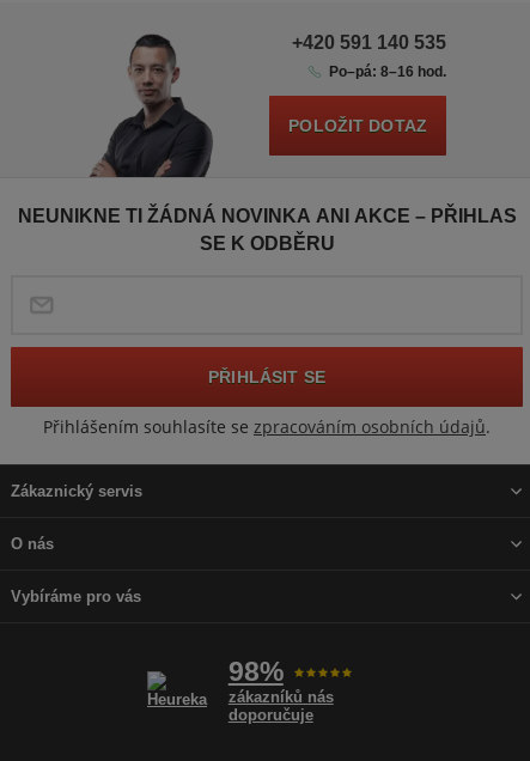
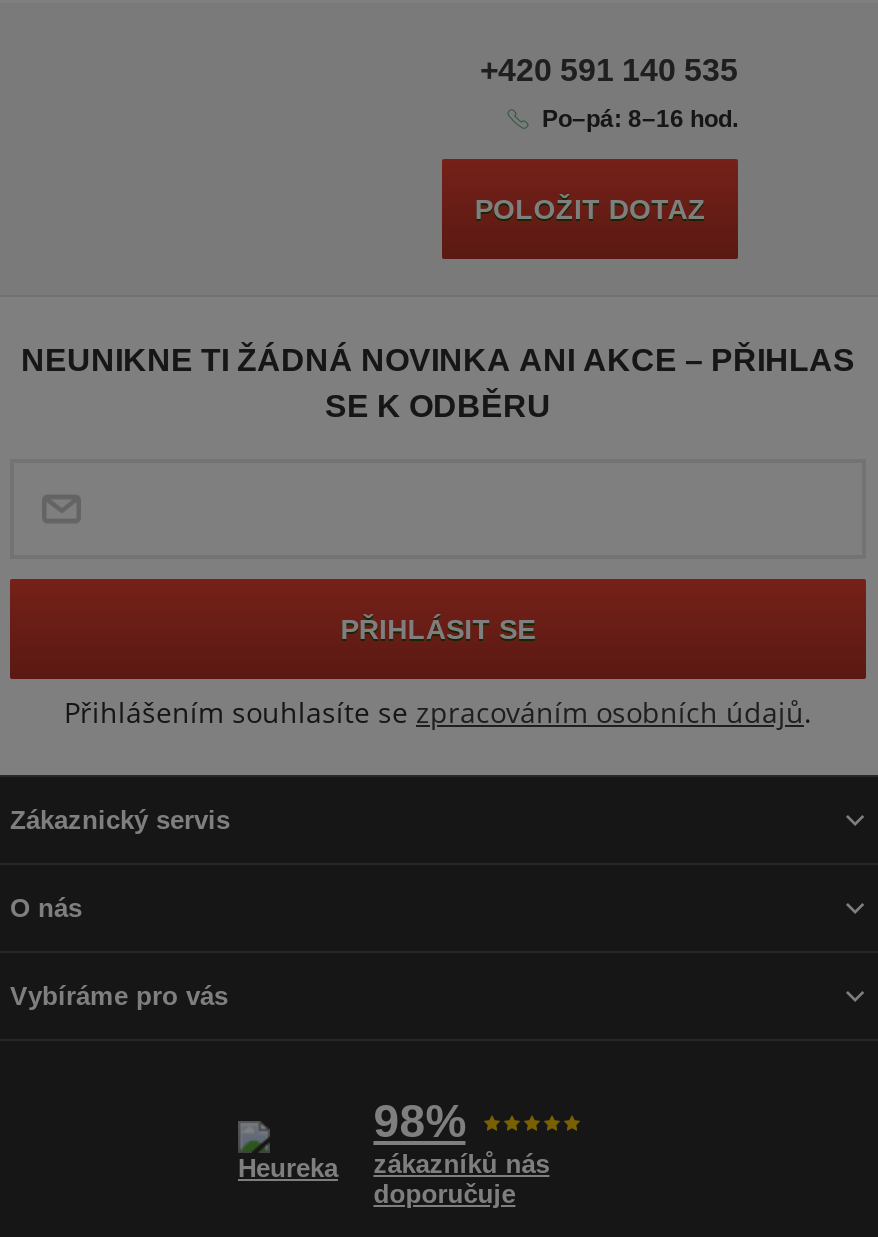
- [image]
